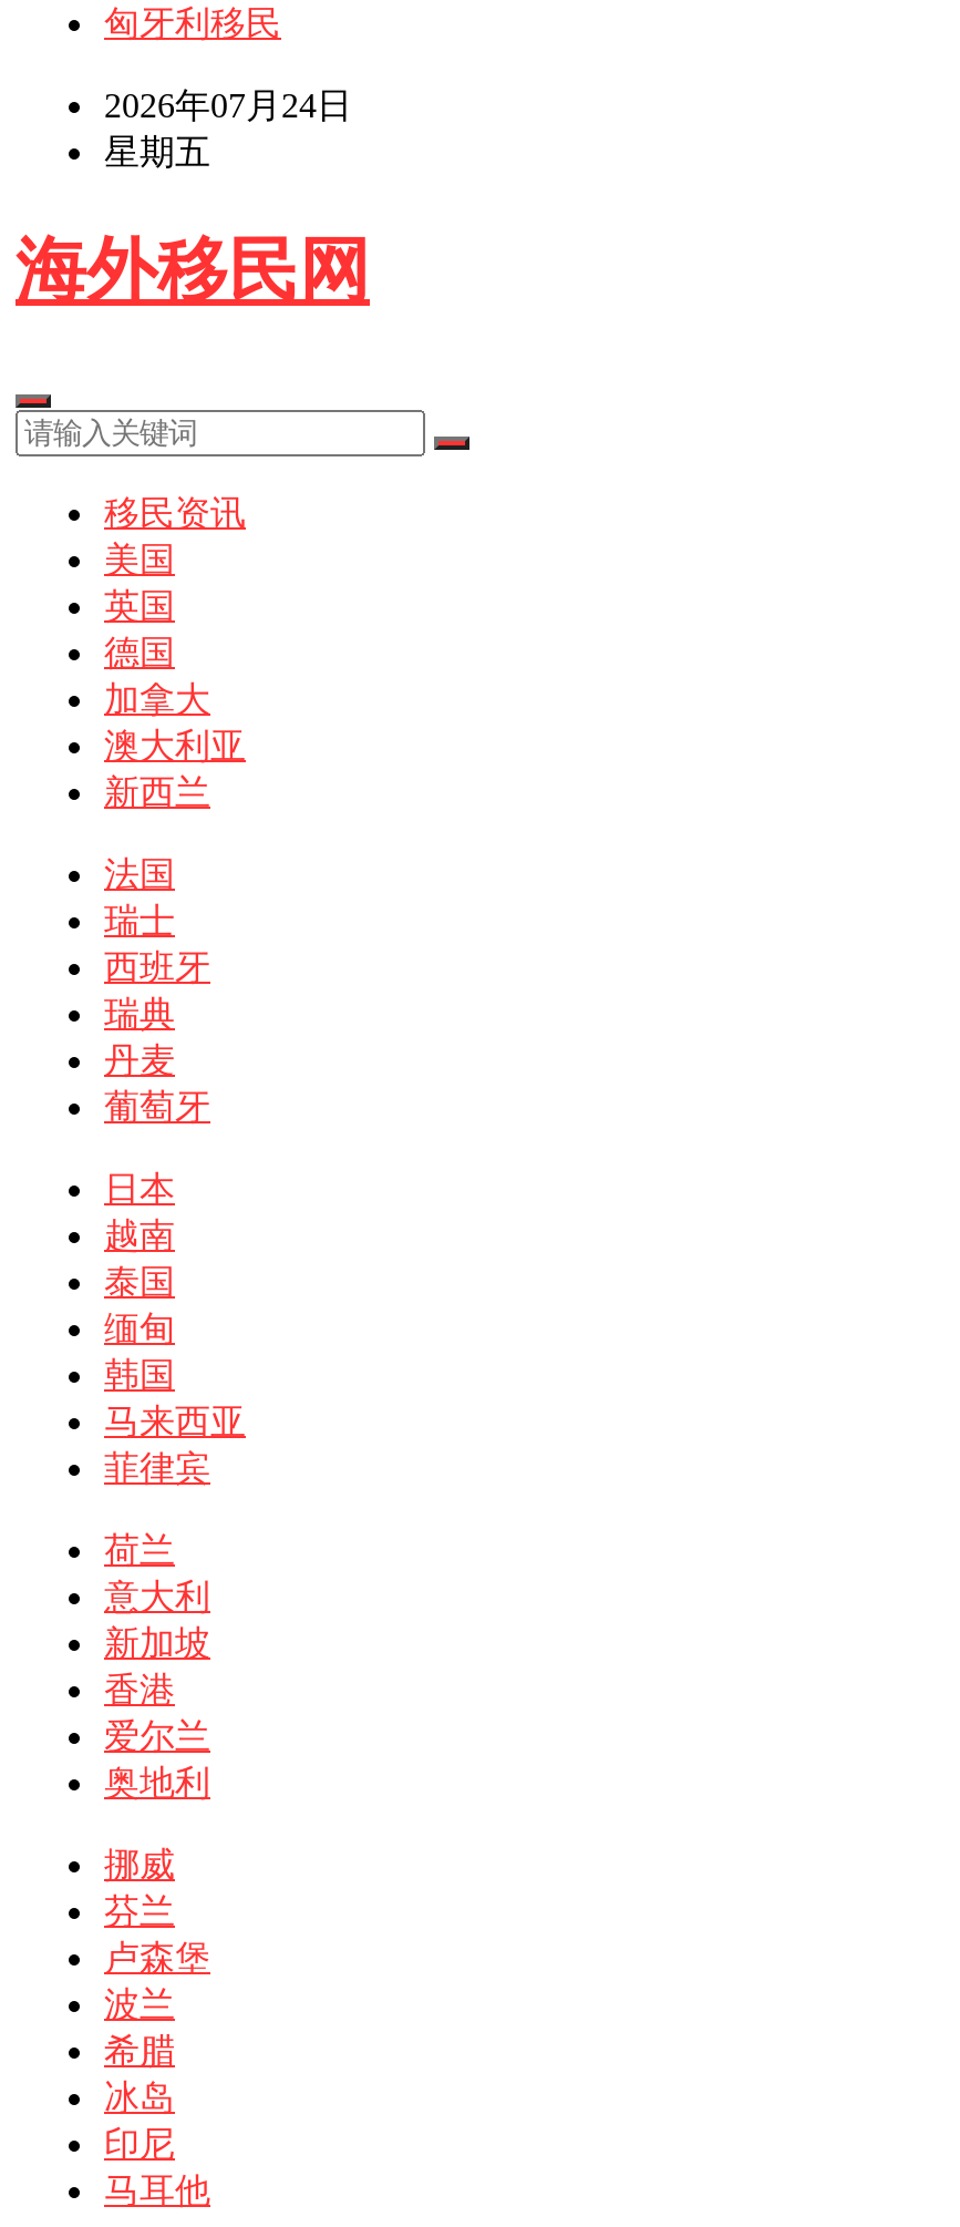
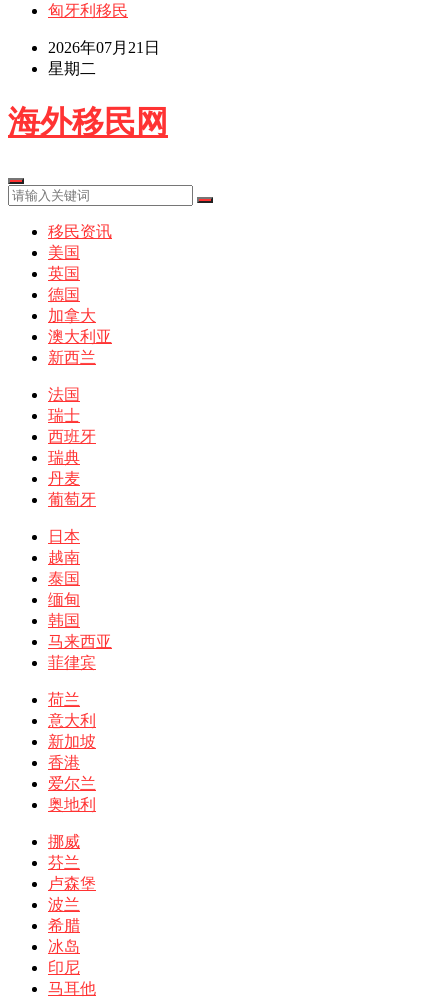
- 2026年07月24日
+ 2026年07月21日

- 星期五
+ 星期二
